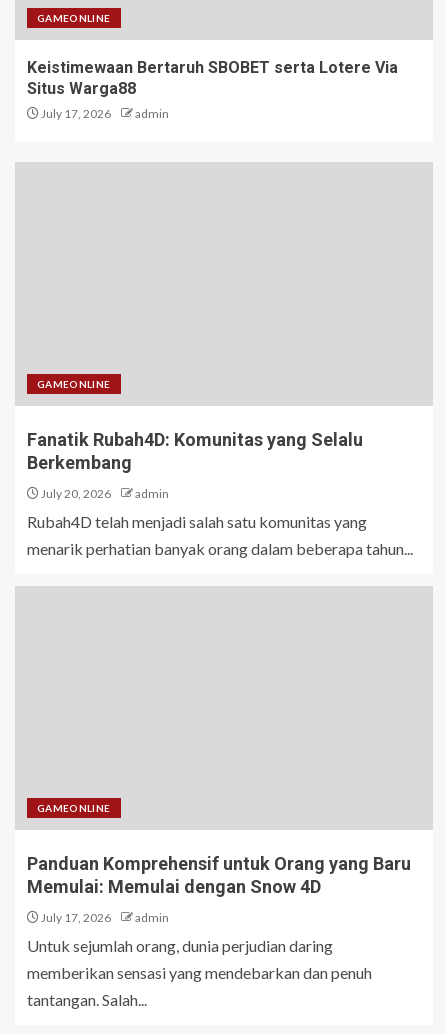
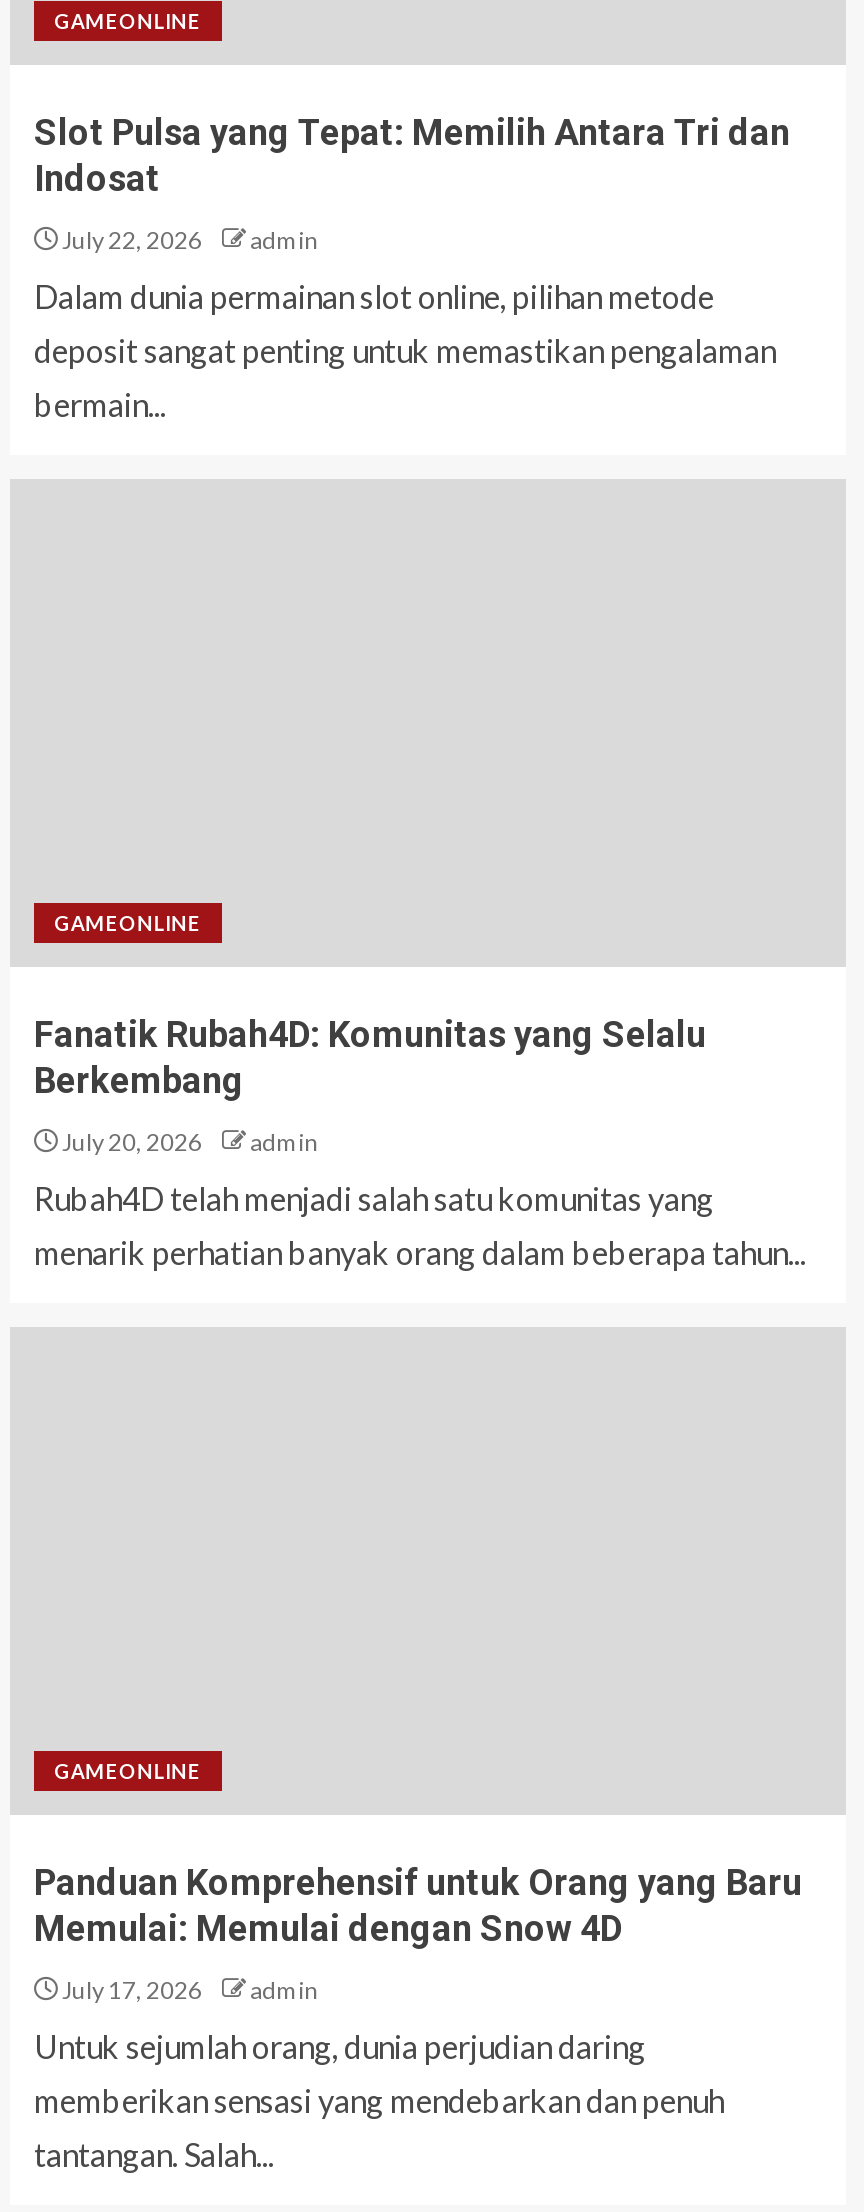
- Keistimewaan Bertaruh SBOBET serta Lotere Via
- Situs Warga88
- July 17, 2026
+ Slot Pulsa yang Tepat: Memilih Antara Tri dan
+ Indosat
+ July 22, 2026

+ Dalam dunia permainan slot online, pilihan metode
+ deposit sangat penting untuk memastikan pengalaman
+ bermain...
